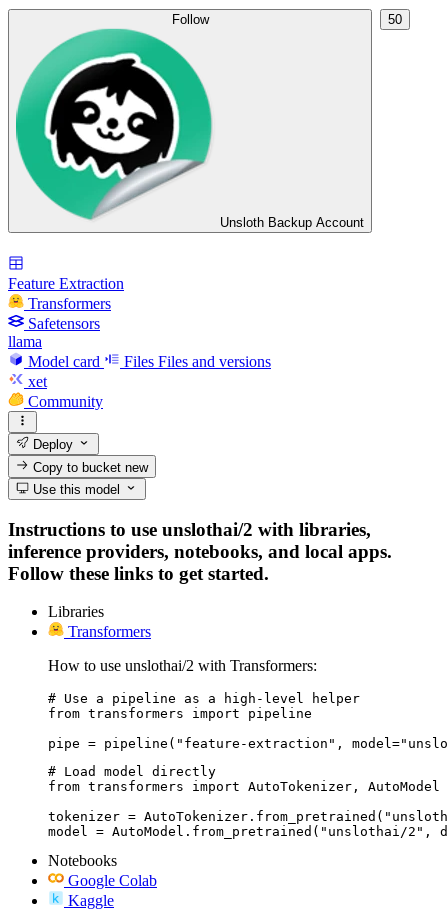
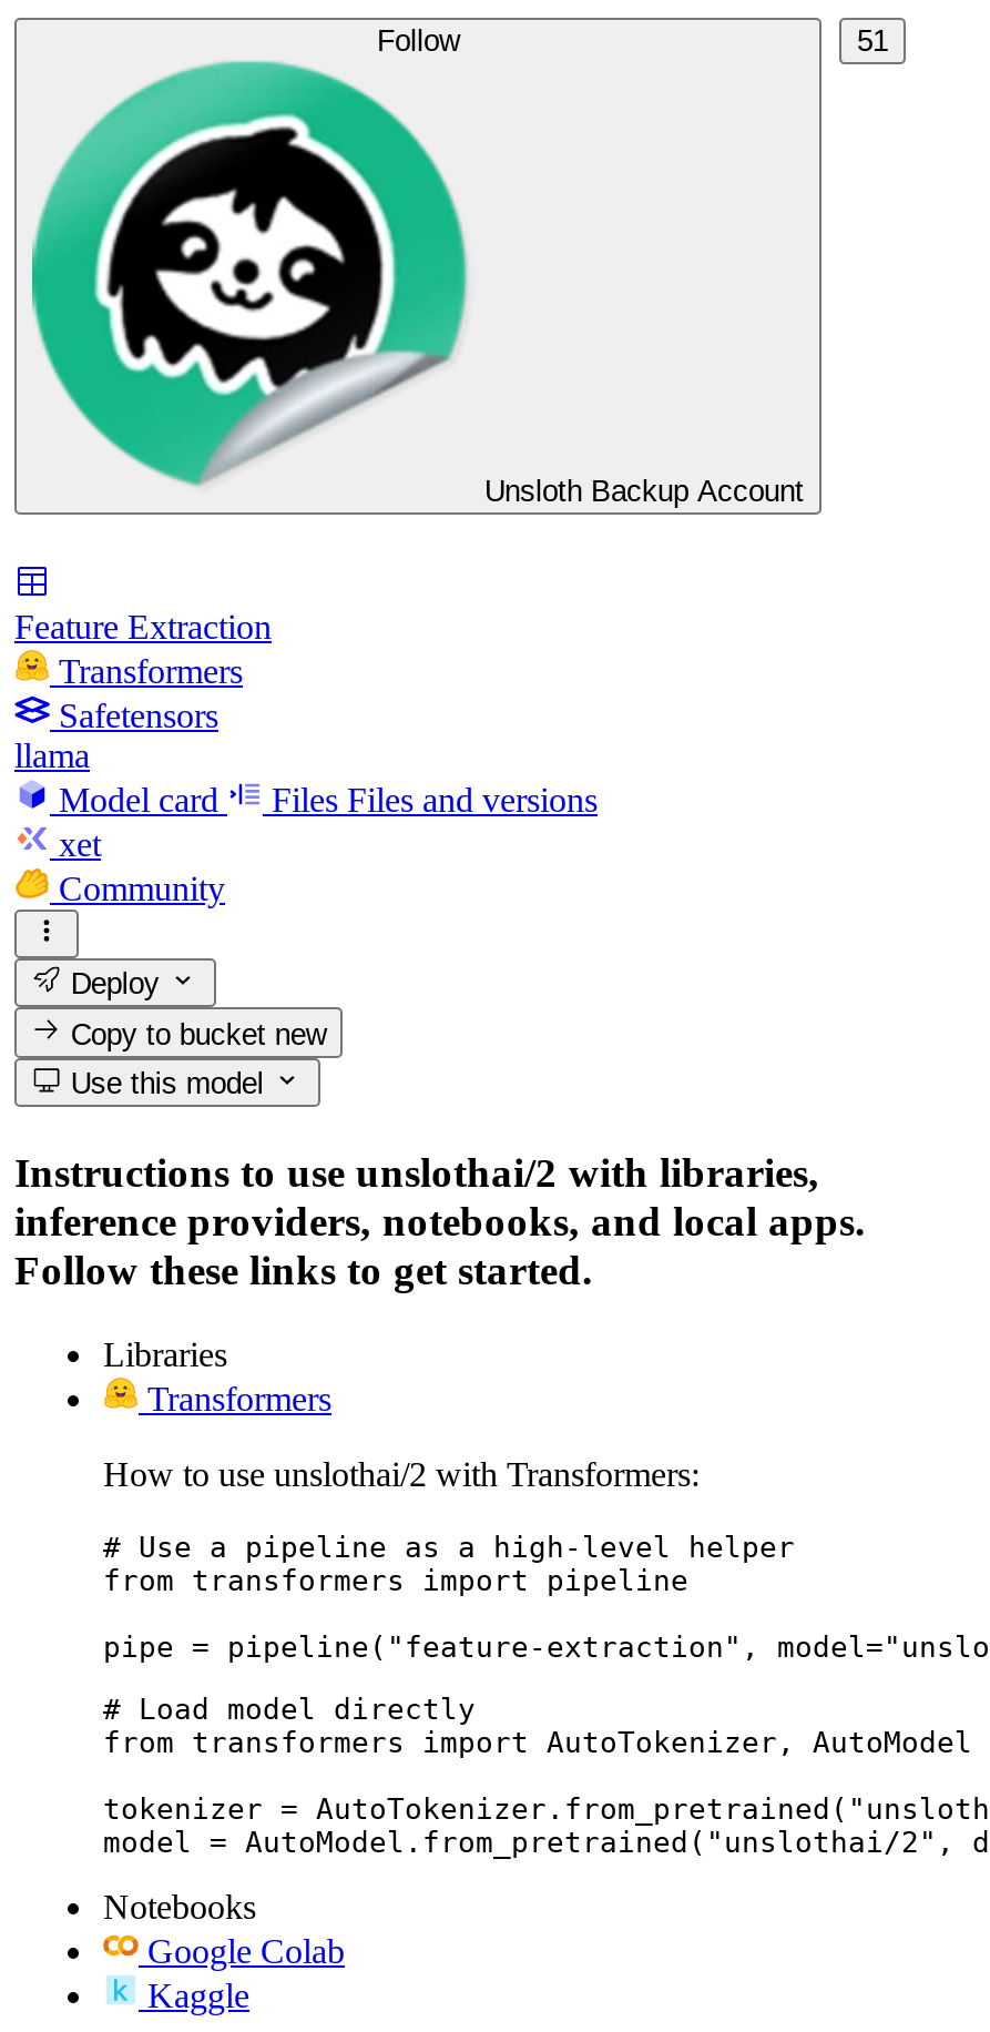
- 50
+ 51
